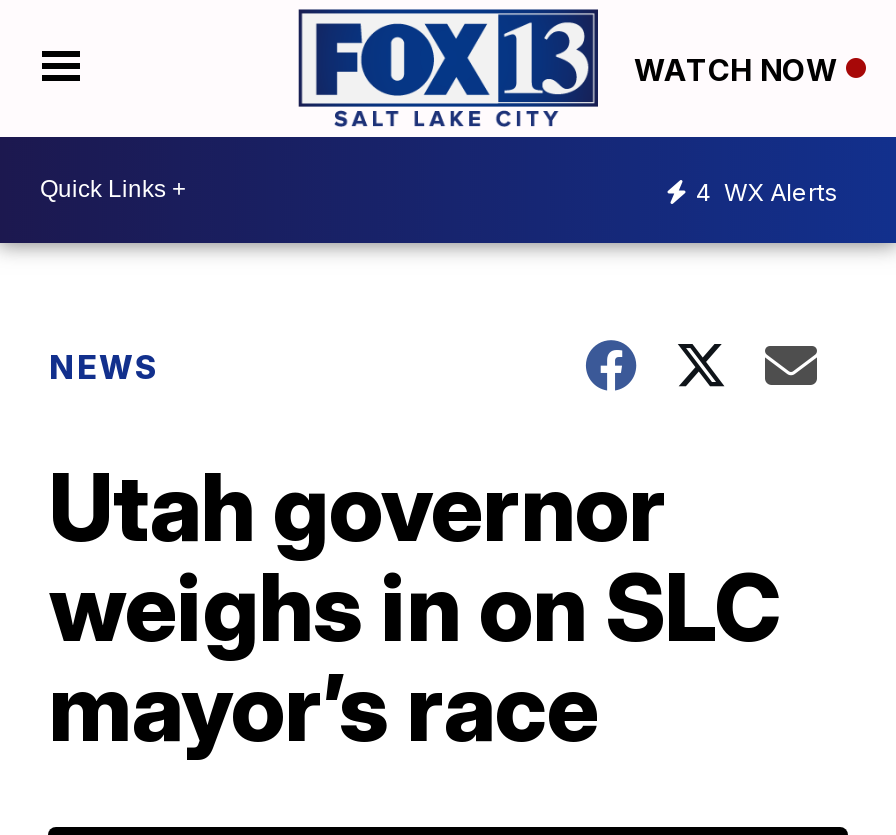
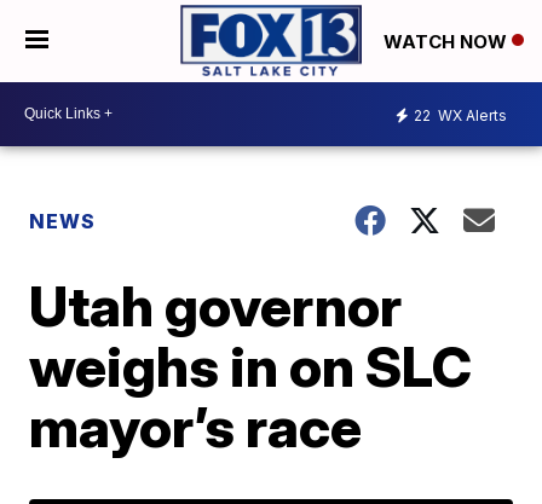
- 4 WX Alerts
+ 22 WX Alerts
